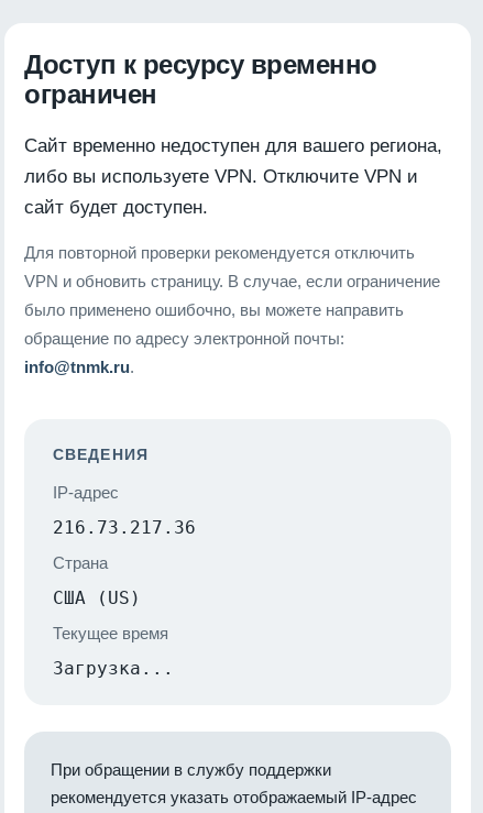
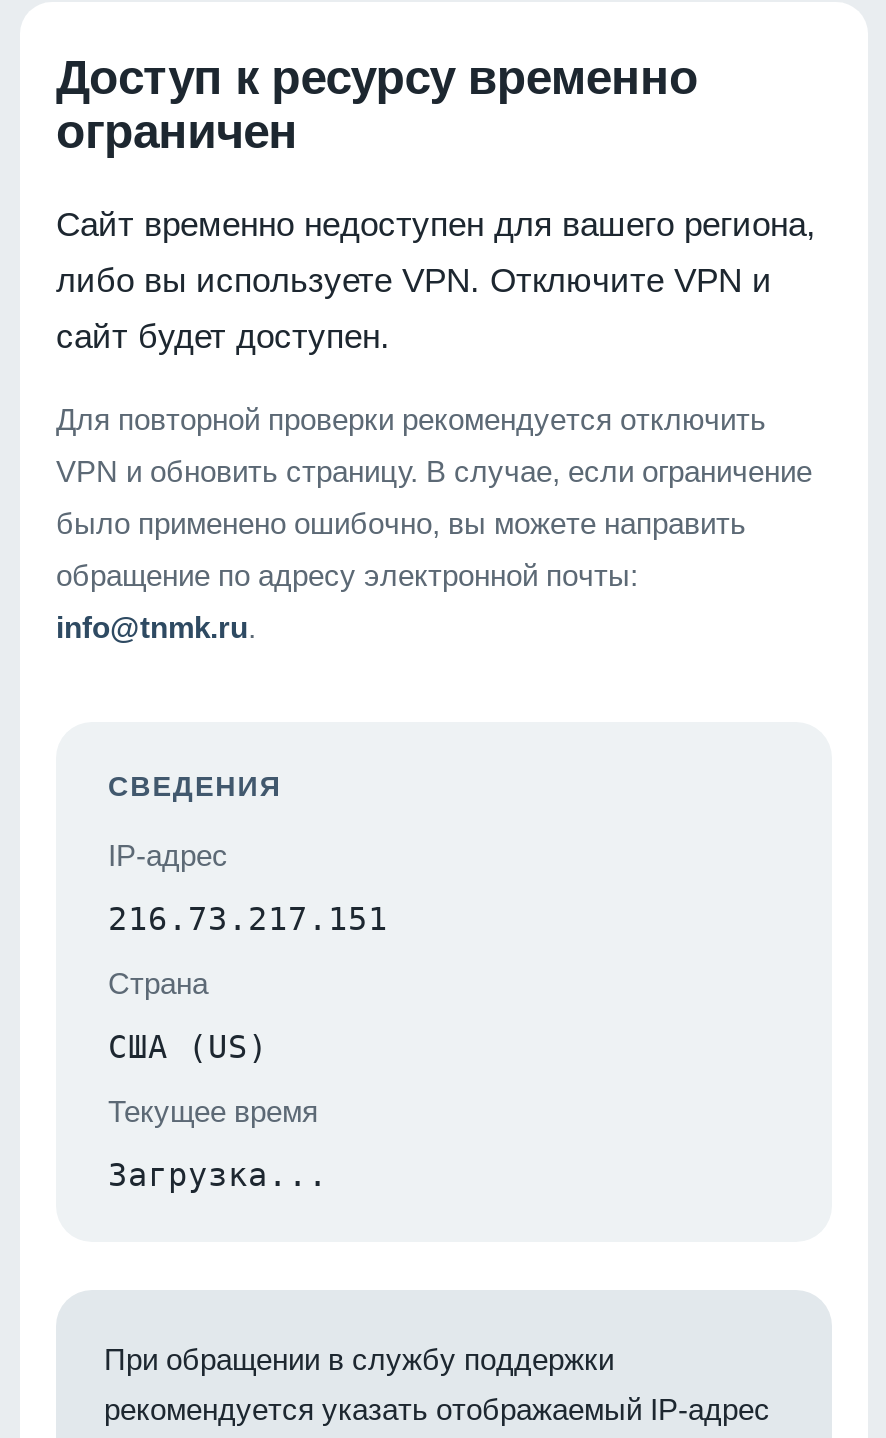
- 216.73.217.36
+ 216.73.217.151
